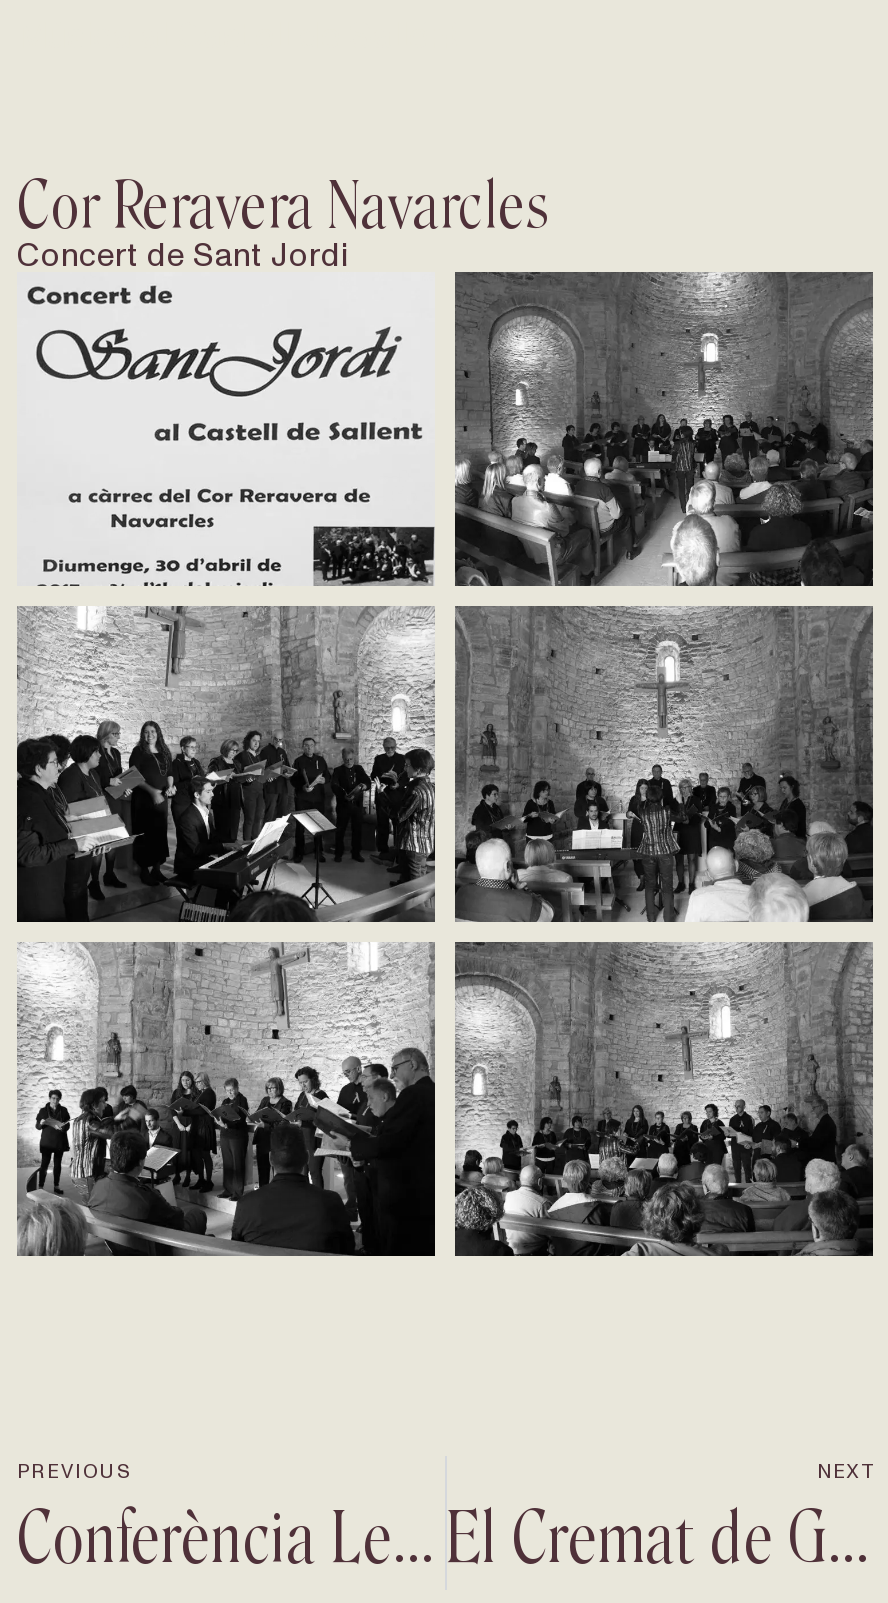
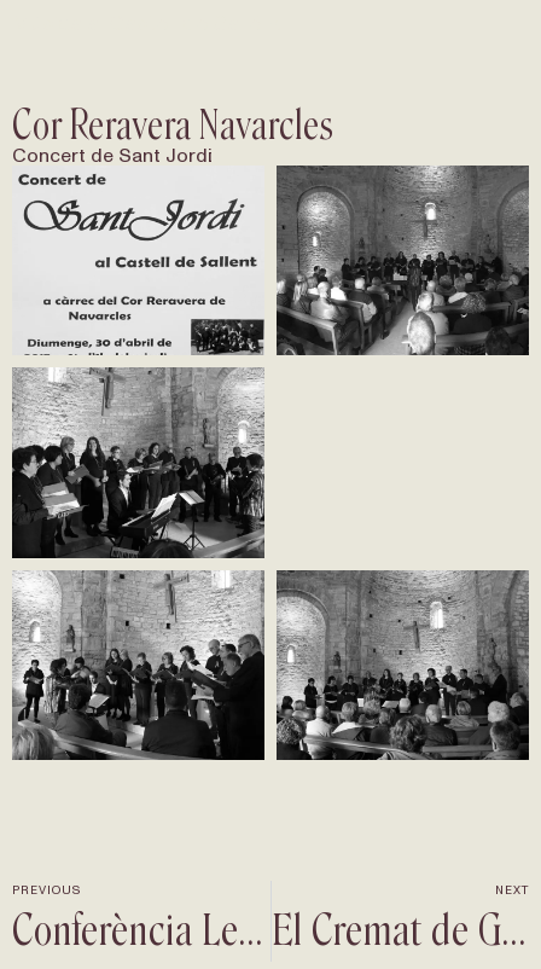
- [image]
